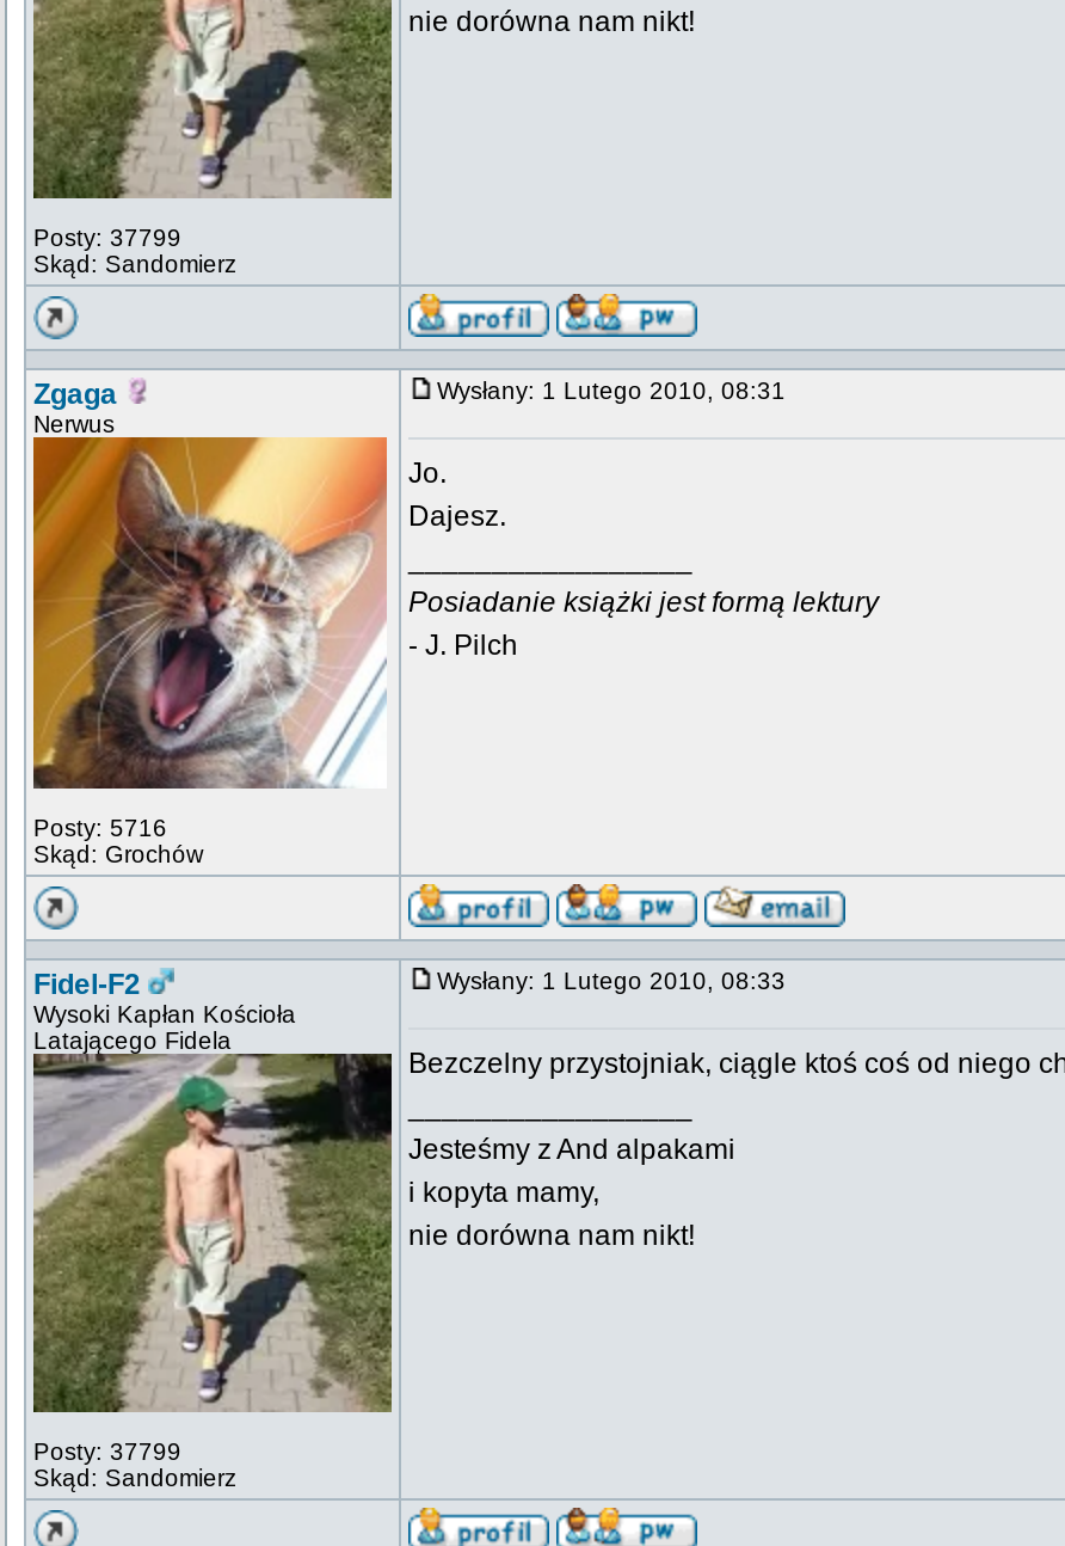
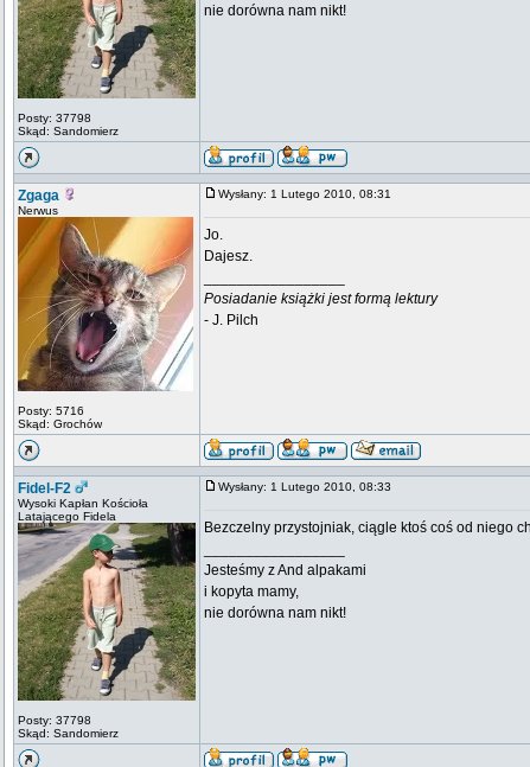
- Posty: 37799
+ Posty: 37798

- Posty: 37799
+ Posty: 37798
